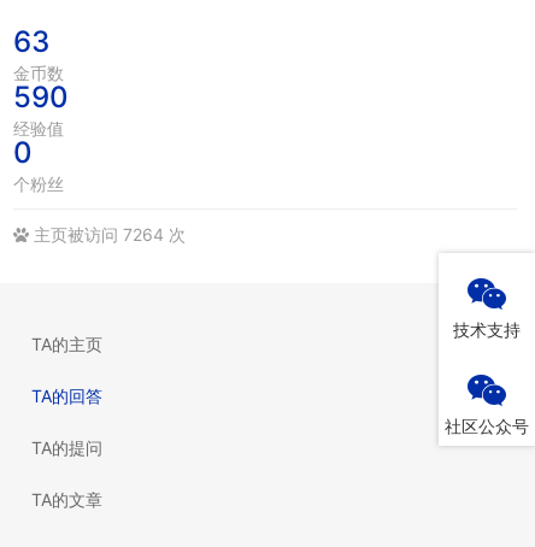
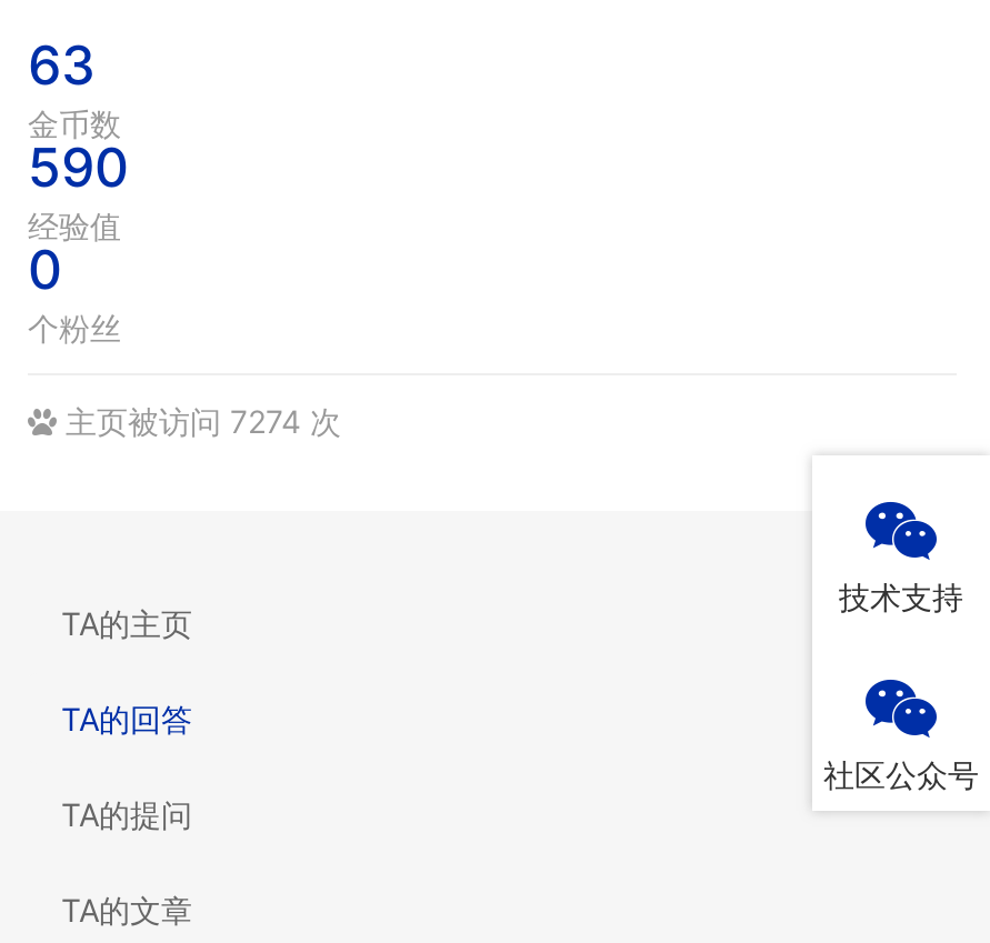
- 主页被访问 7264 次
+ 主页被访问 7274 次
